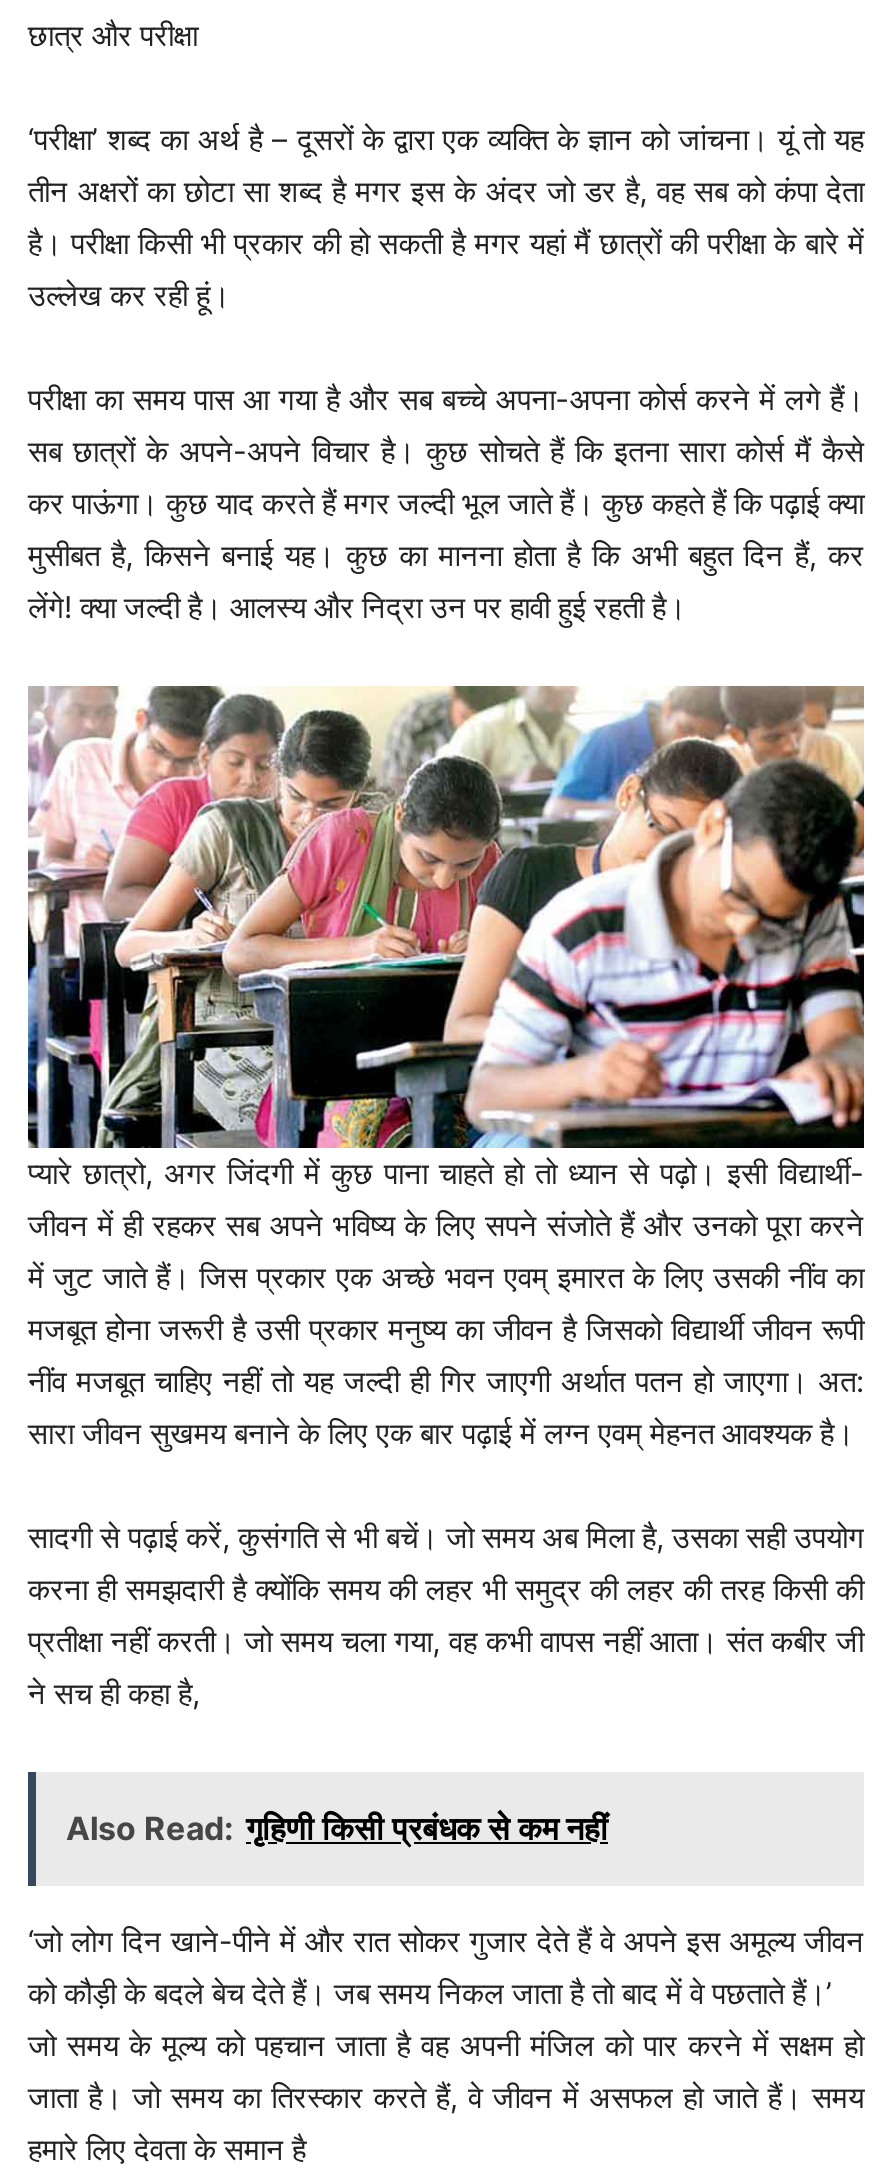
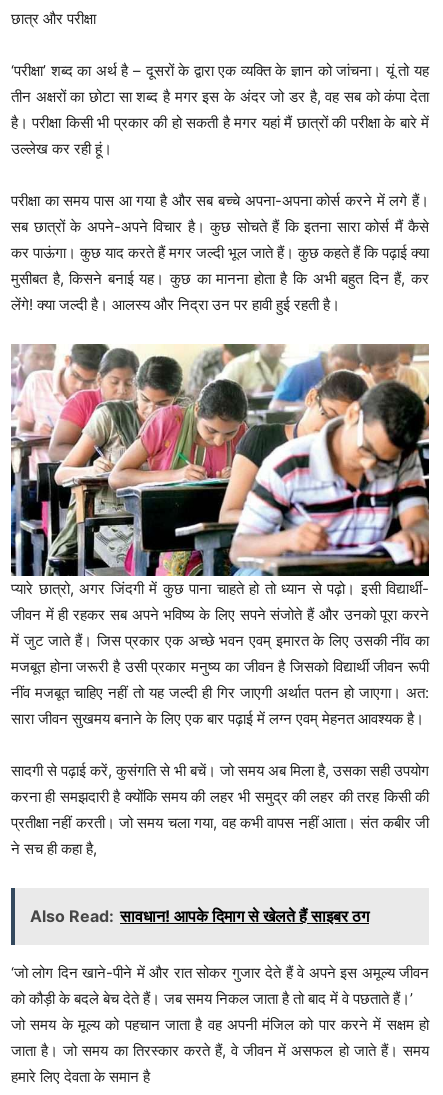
- Also Read: गृृहिणी किसी प्रबंधक से कम नहीं
+ Also Read: सावधान! आपके दिमाग से खेलते हैं साइबर ठग
